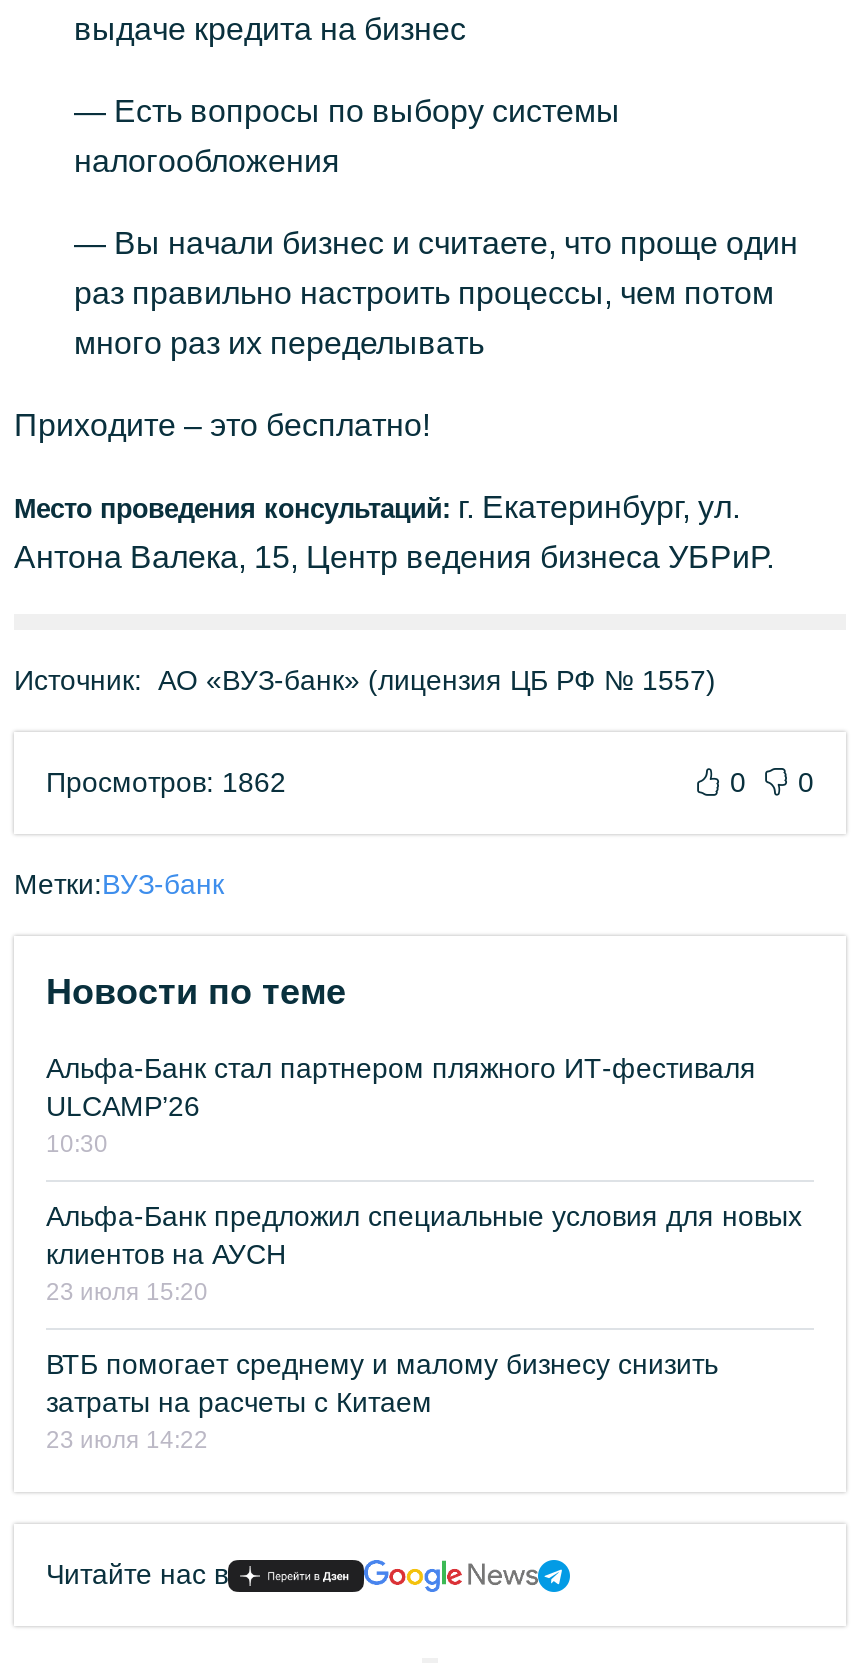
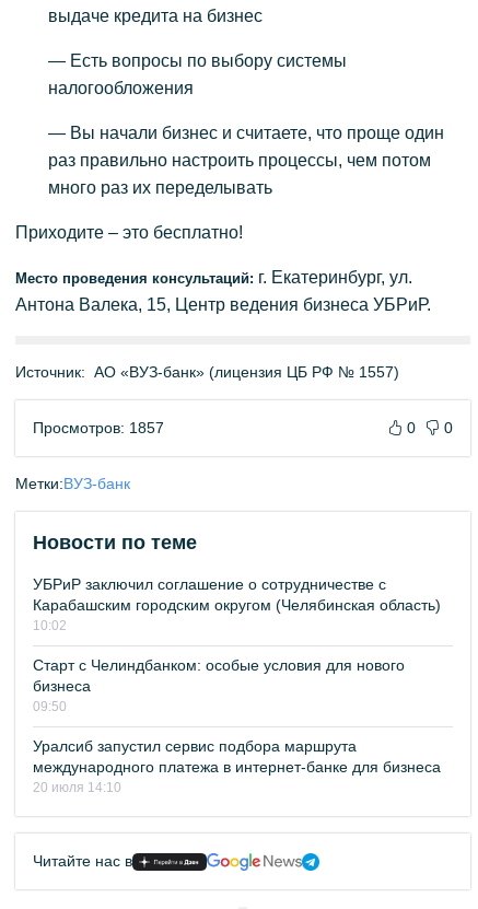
- Просмотров: 1862
+ Просмотров: 1857

- Альфа-Банк стал партнером пляжного ИТ-фестиваля
- ULCAMP’26
- 10:30
+ УБРиР заключил соглашение о сотрудничестве с
+ Карабашским городским округом (Челябинская область)
+ 10:02

- Альфа-Банк предложил специальные условия для новых
- клиентов на АУСН
- 23 июля 15:20
+ Старт с Челиндбанком: особые условия для нового
+ бизнеса
+ 09:50

- ВТБ помогает среднему и малому бизнесу снизить
- затраты на расчеты с Китаем
- 23 июля 14:22
+ Уралсиб запустил сервис подбора маршрута
+ международного платежа в интернет-банке для бизнеса
+ 20 июля 14:10
